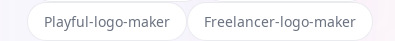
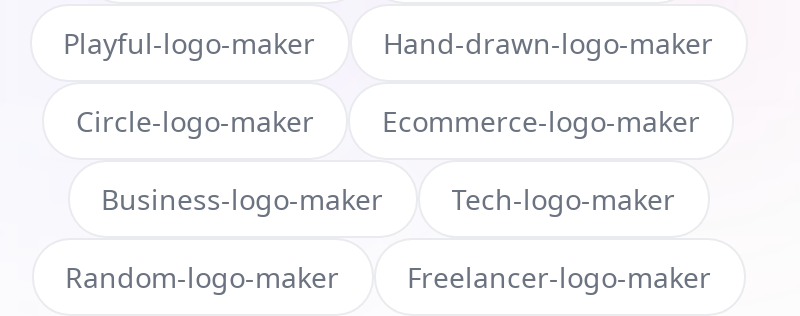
+ Hand-drawn-logo-maker
+ Circle-logo-maker
+ Ecommerce-logo-maker
+ Business-logo-maker
+ Tech-logo-maker
+ Random-logo-maker
